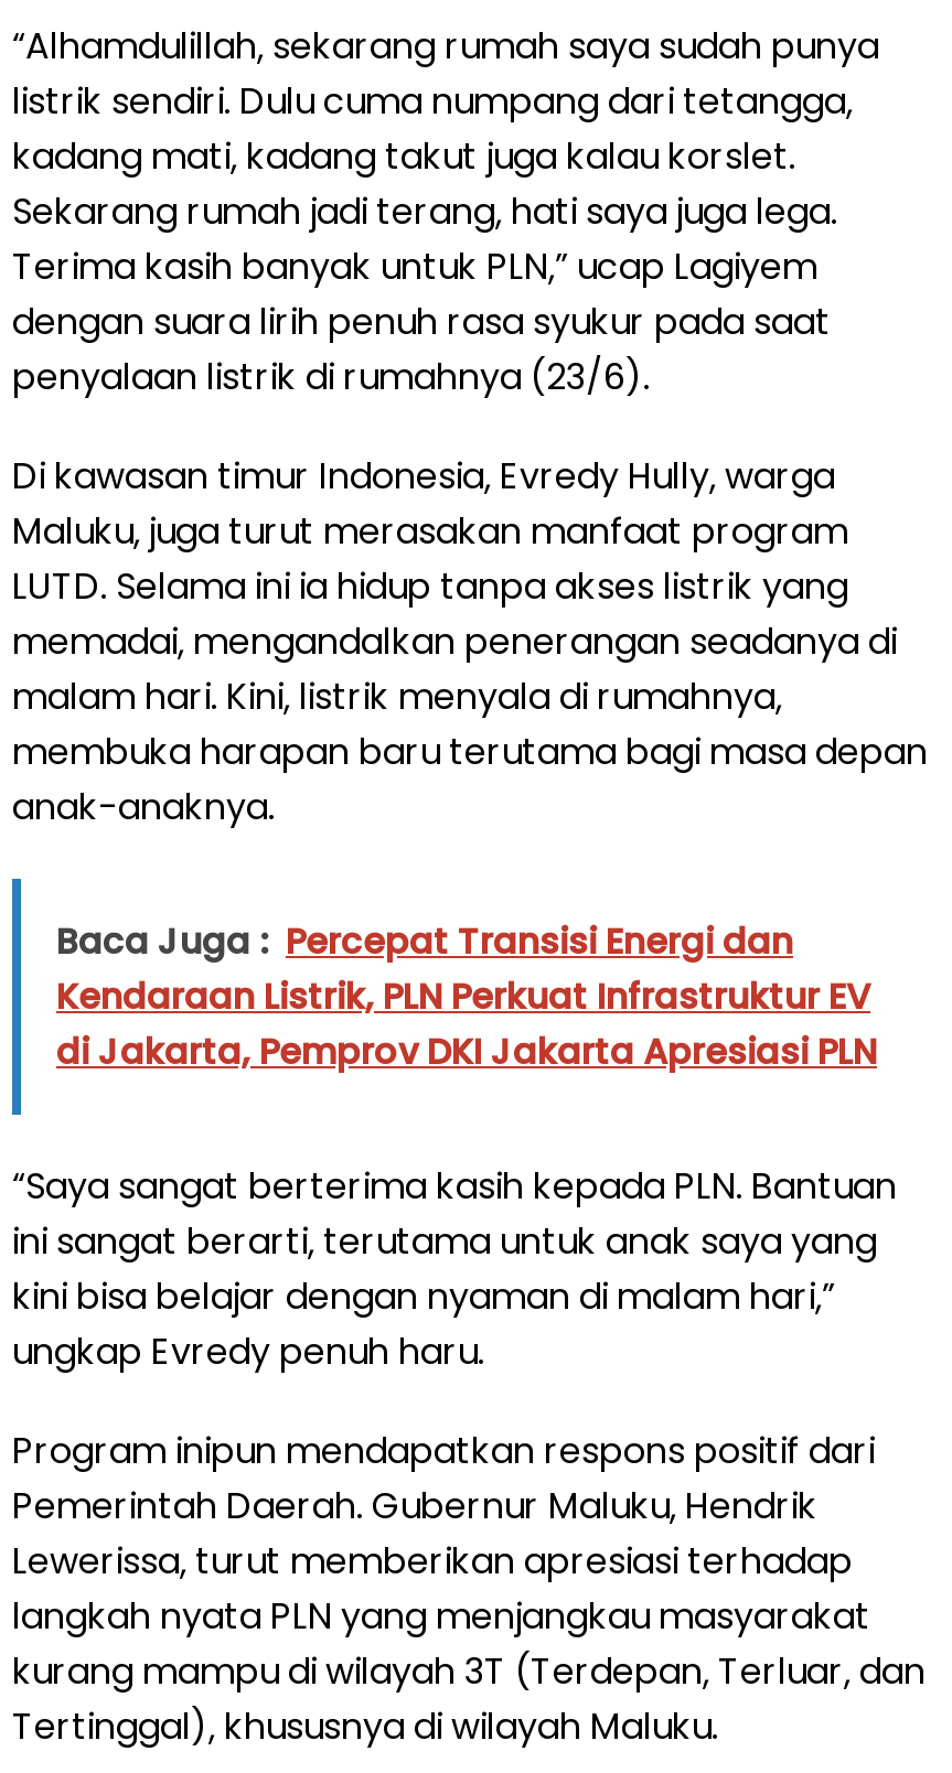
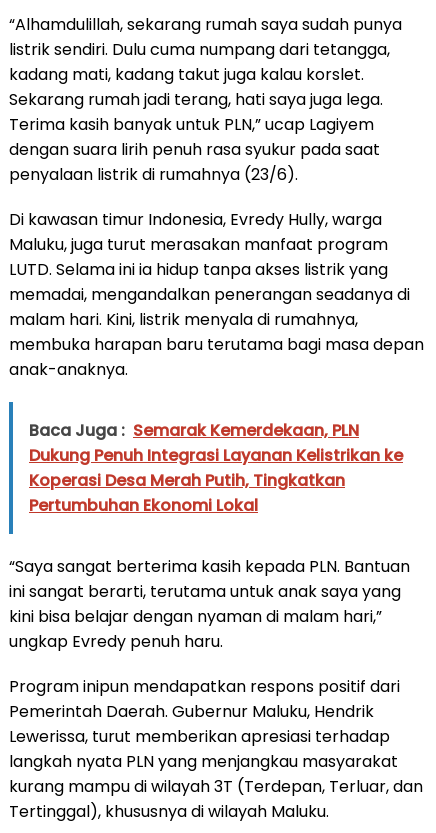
- Baca Juga : Percepat Transisi Energi dan
- Kendaraan Listrik, PLN Perkuat Infrastruktur EV
- di Jakarta, Pemprov DKI Jakarta Apresiasi PLN
+ Baca Juga : Semarak Kemerdekaan, PLN
+ Dukung Penuh Integrasi Layanan Kelistrikan ke
+ Koperasi Desa Merah Putih, Tingkatkan
+ Pertumbuhan Ekonomi Lokal
